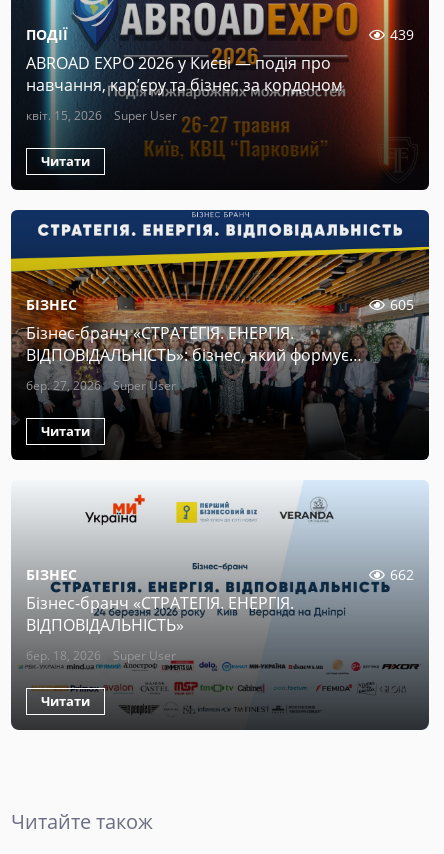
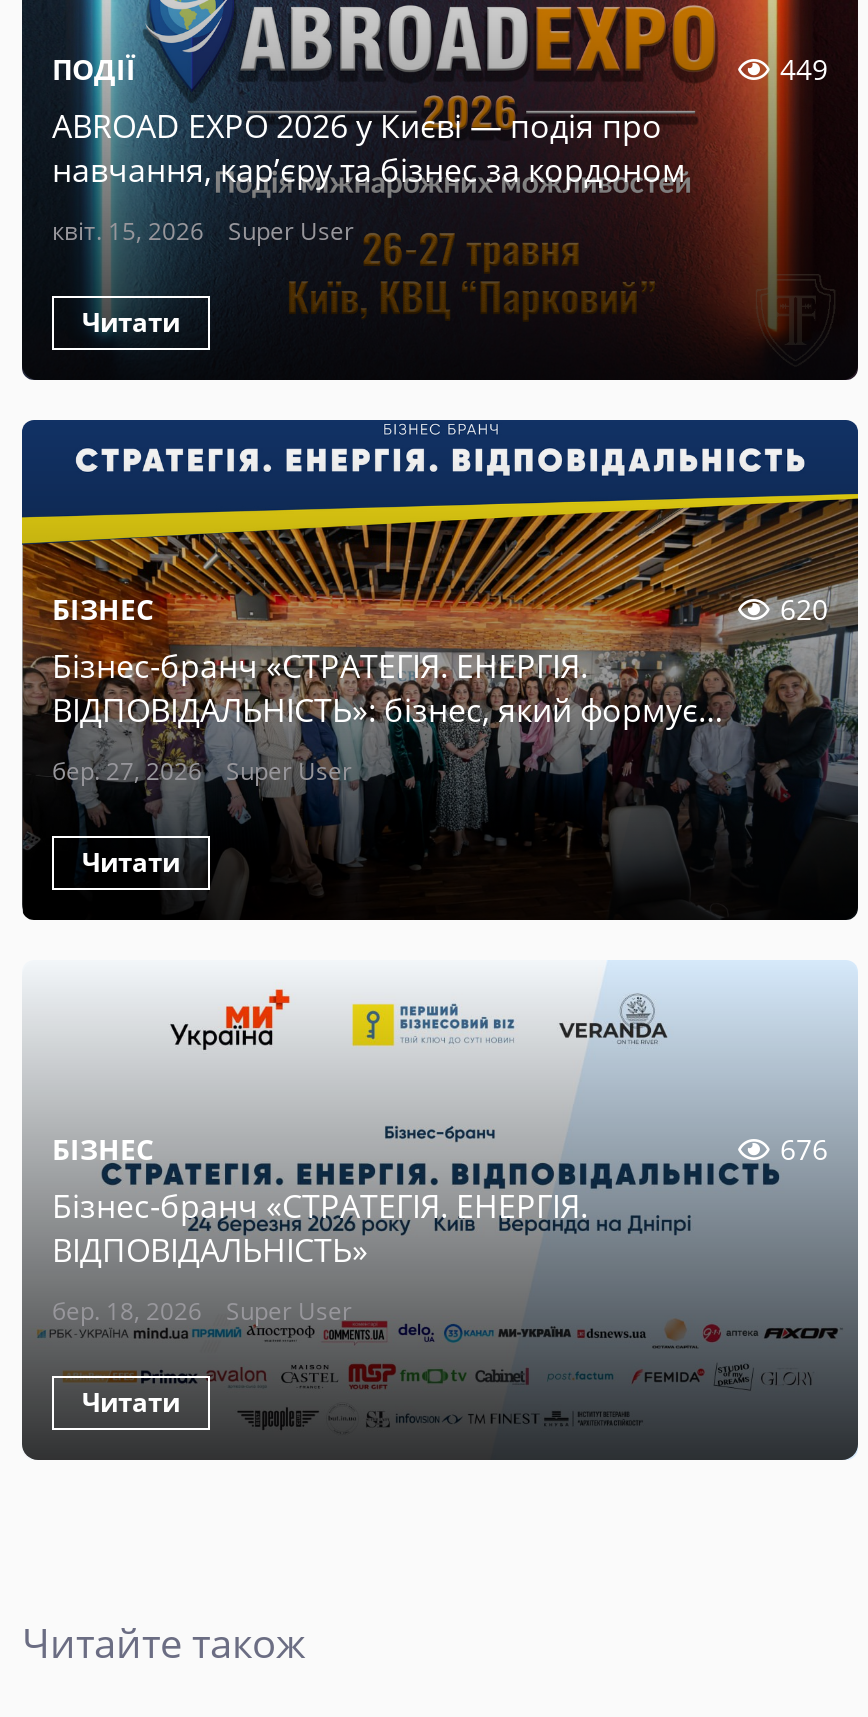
- 439
+ 449

- 605
+ 620

- 662
+ 676
